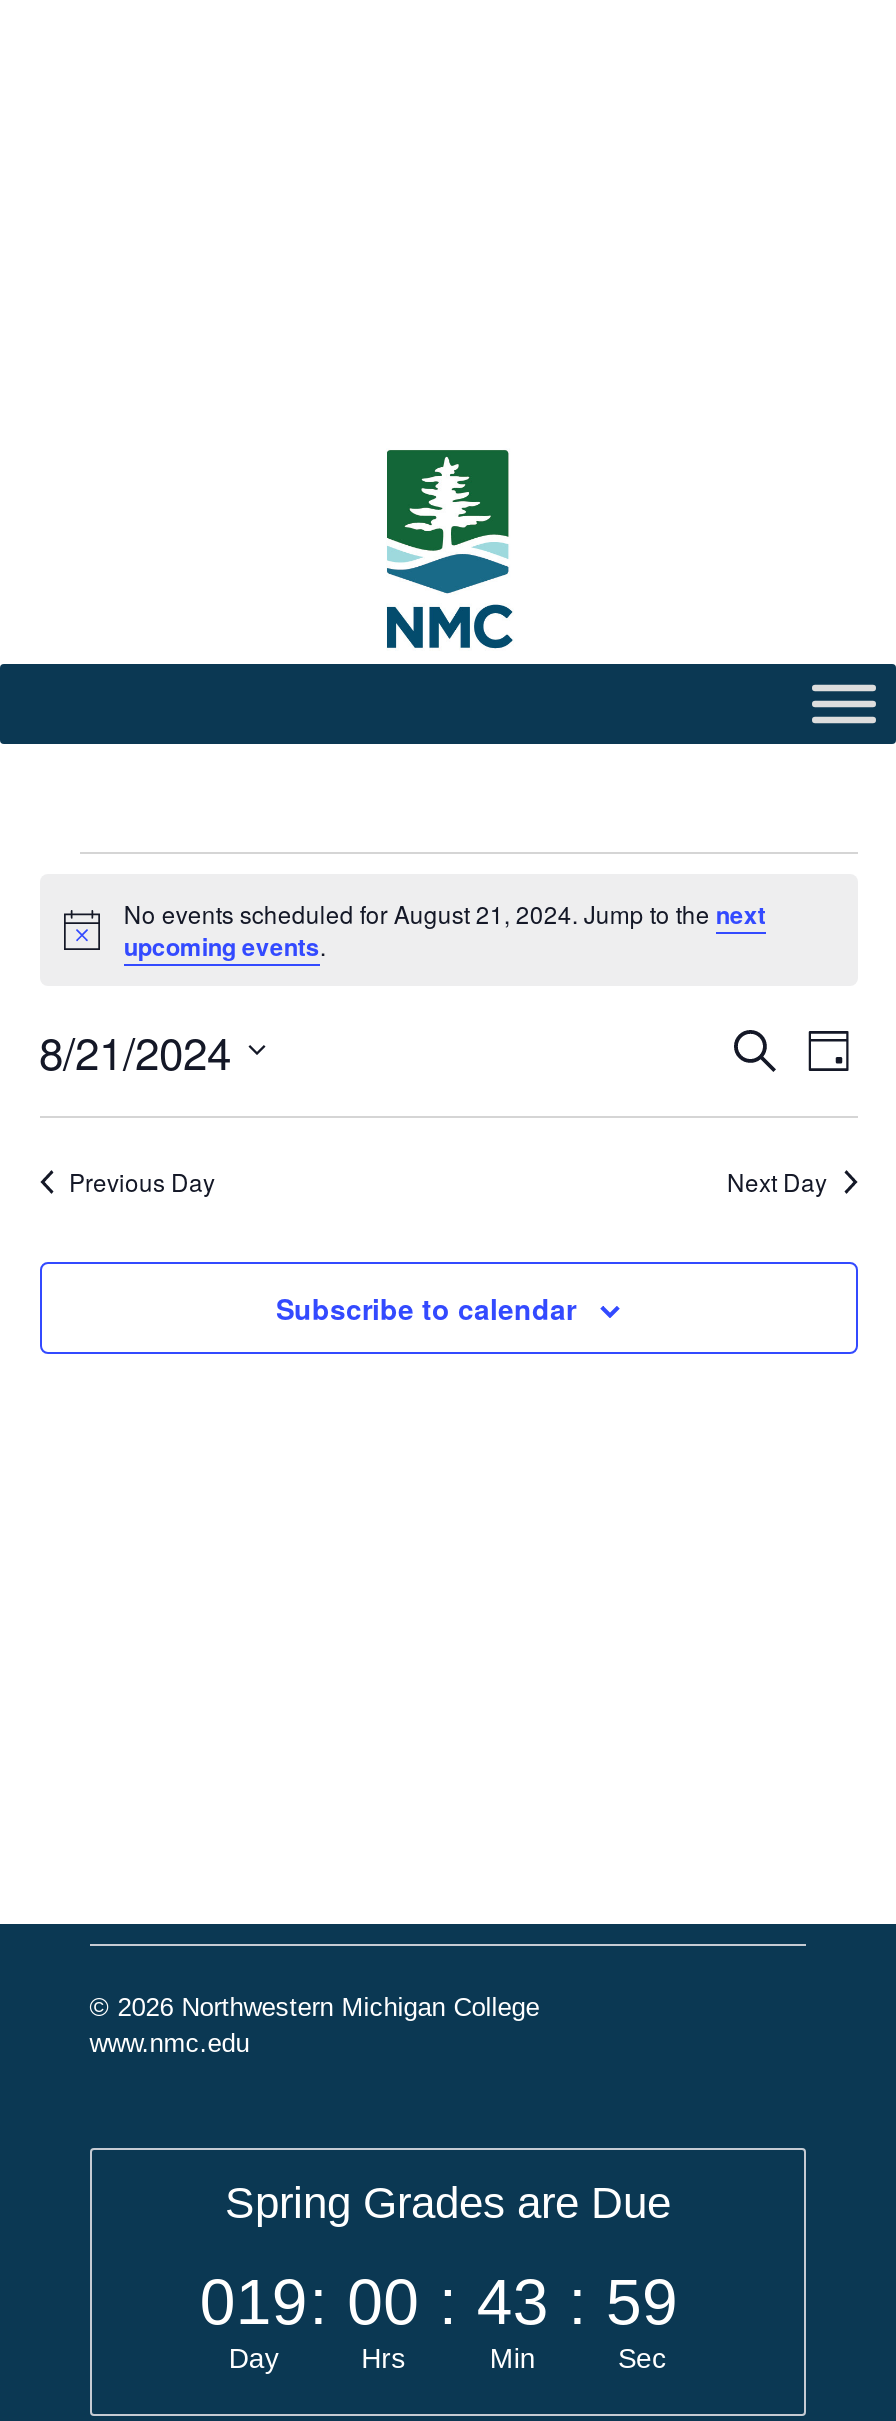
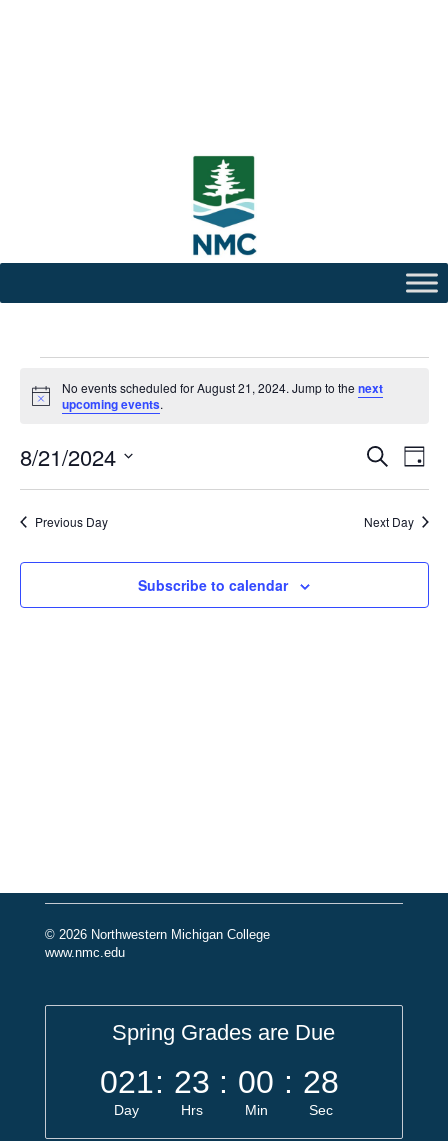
- 019
+ 021

- : 00
+ : 23

- : 43
+ : 00

- : 59
+ : 28
